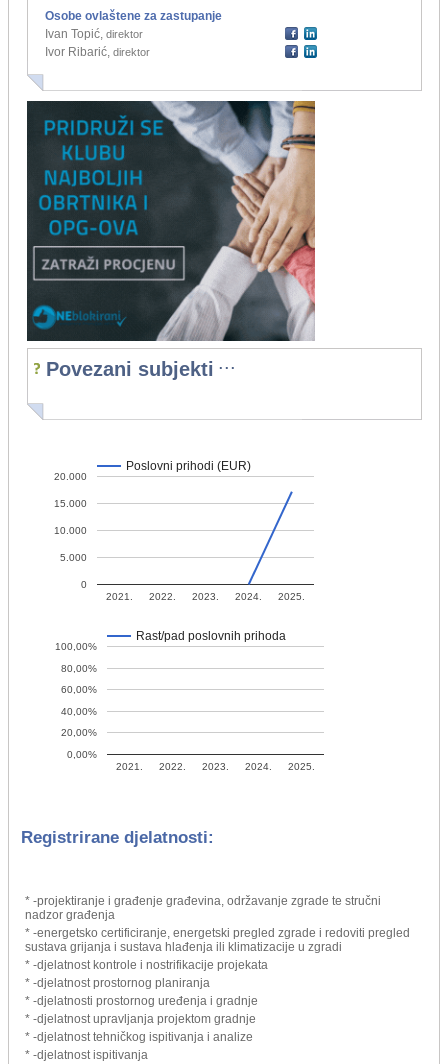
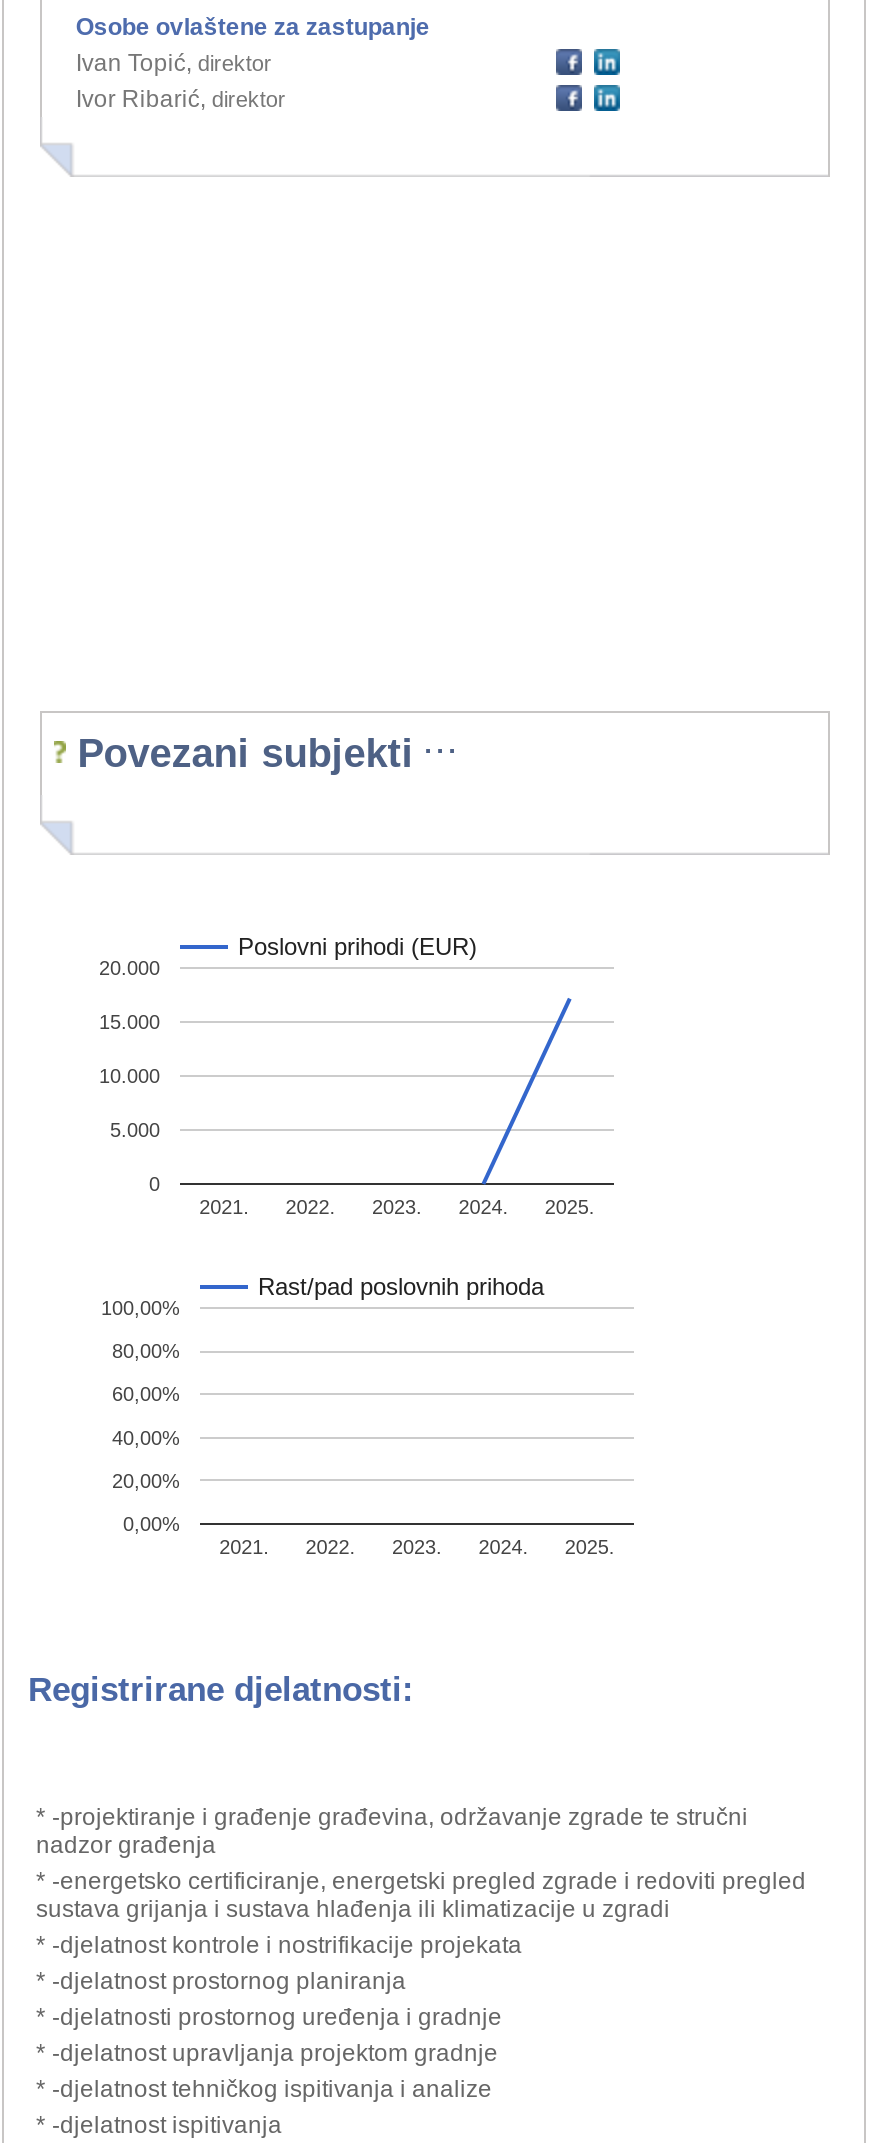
- [image]
